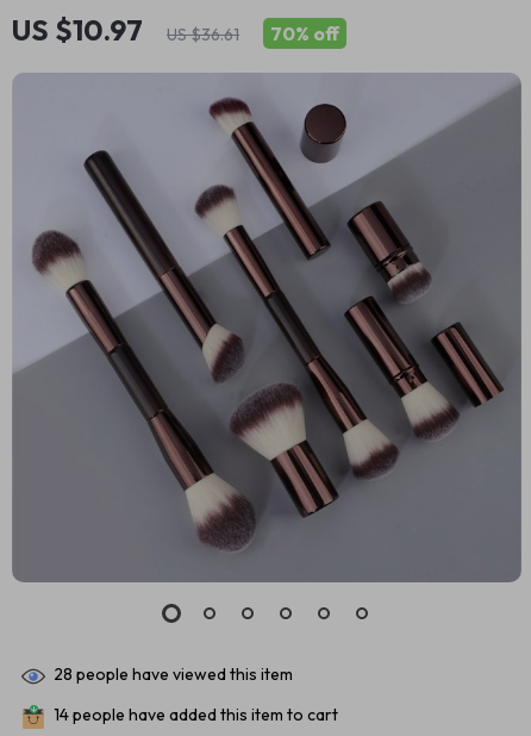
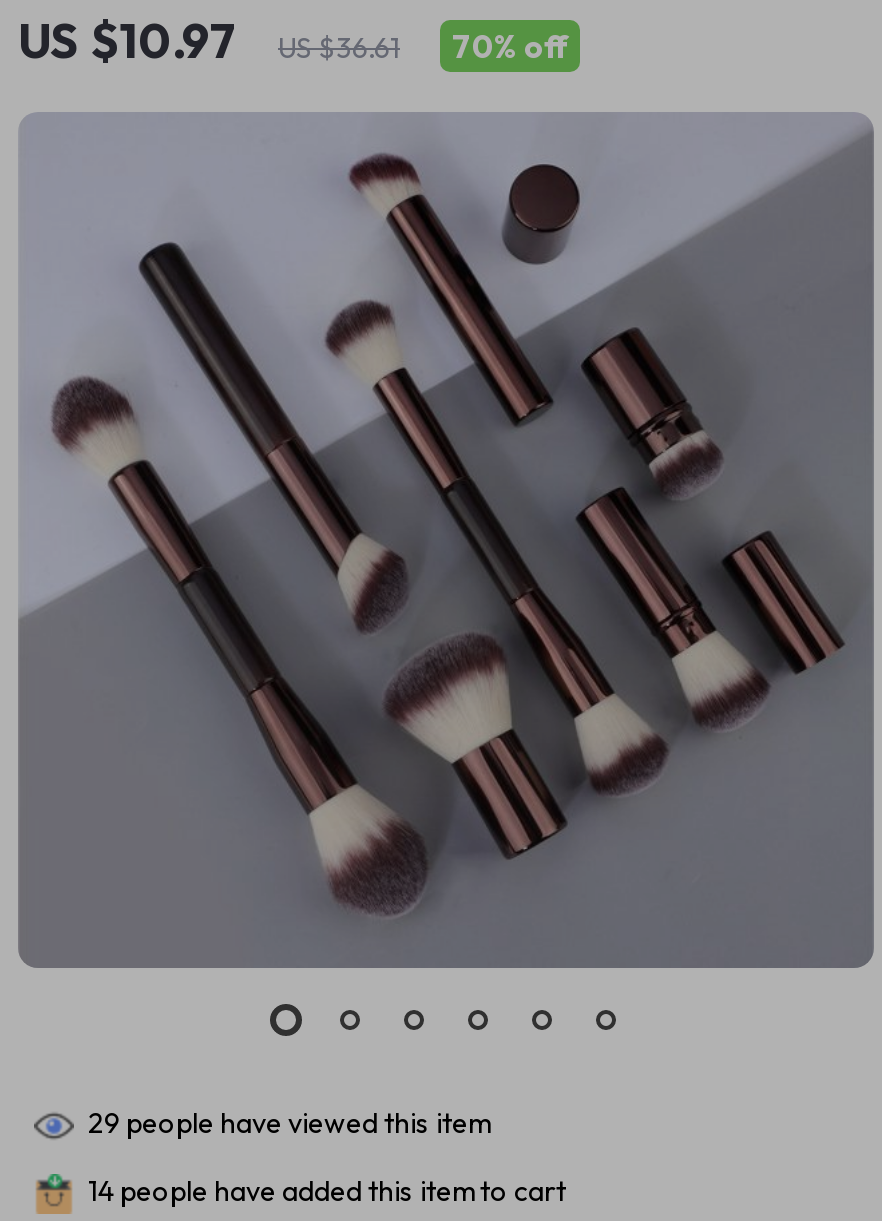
- 28 people have viewed this item
+ 29 people have viewed this item
